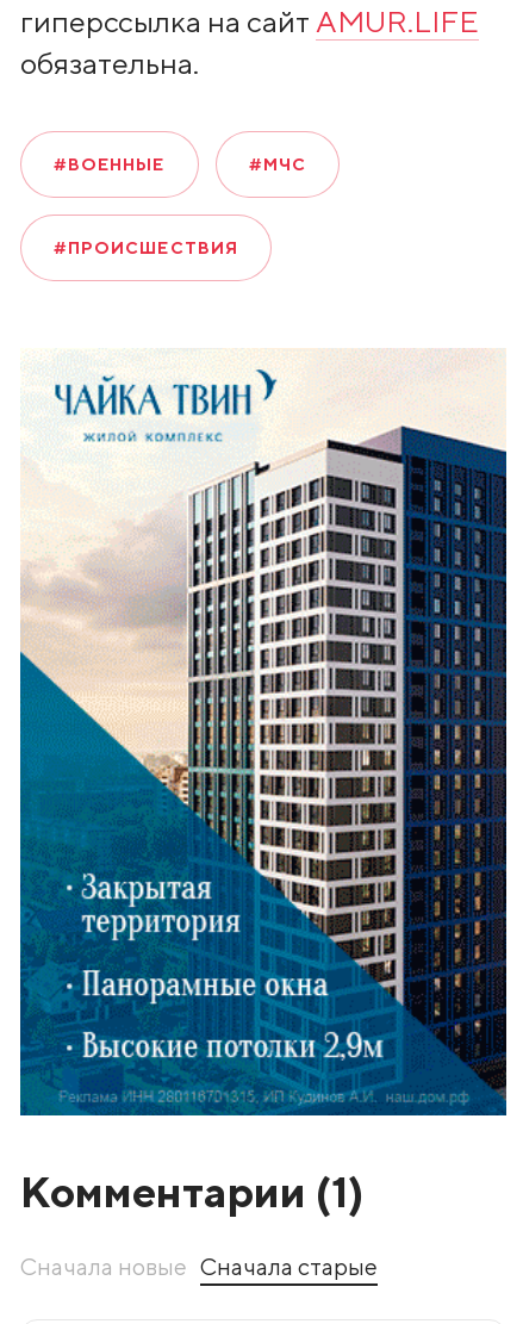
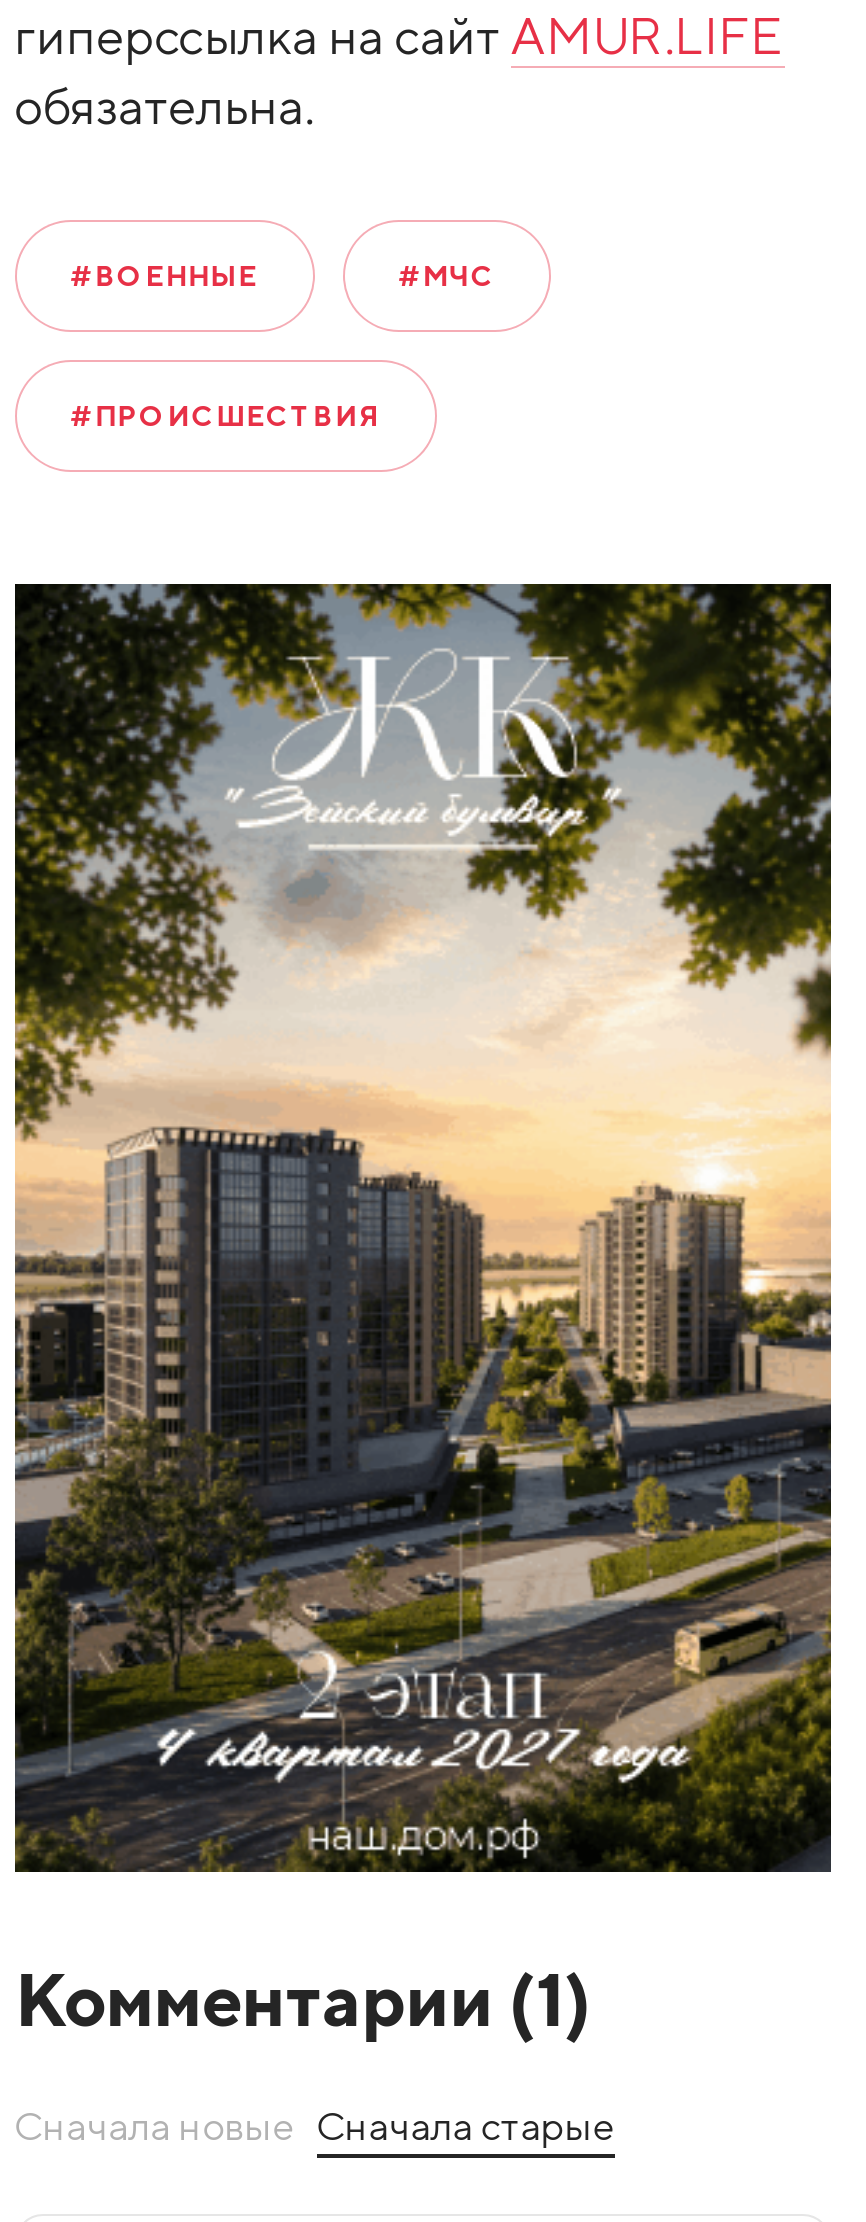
- [image]
+ [image]
